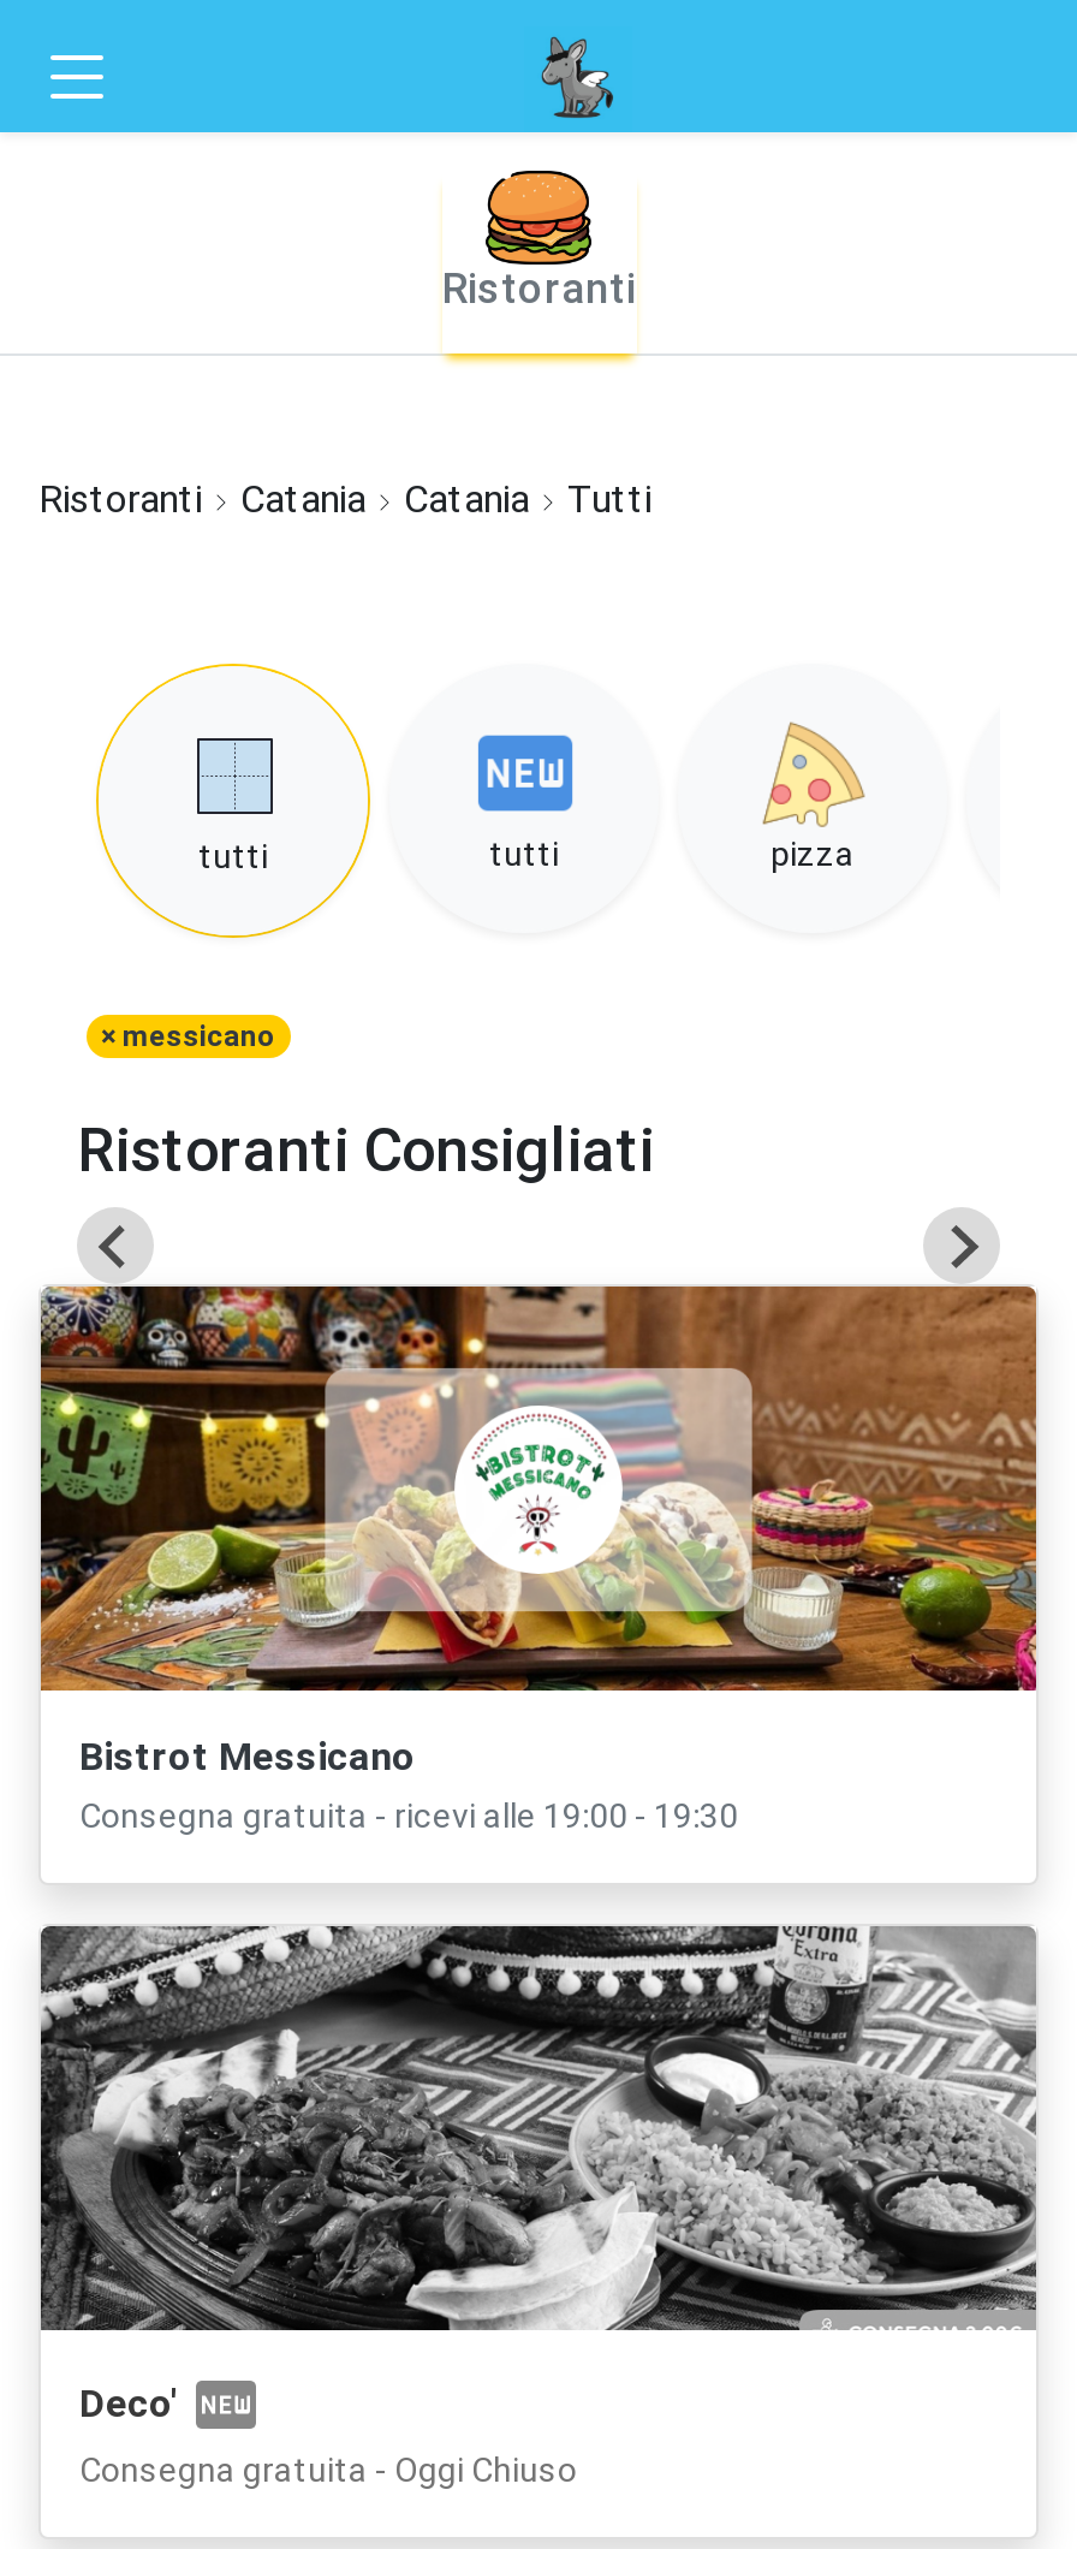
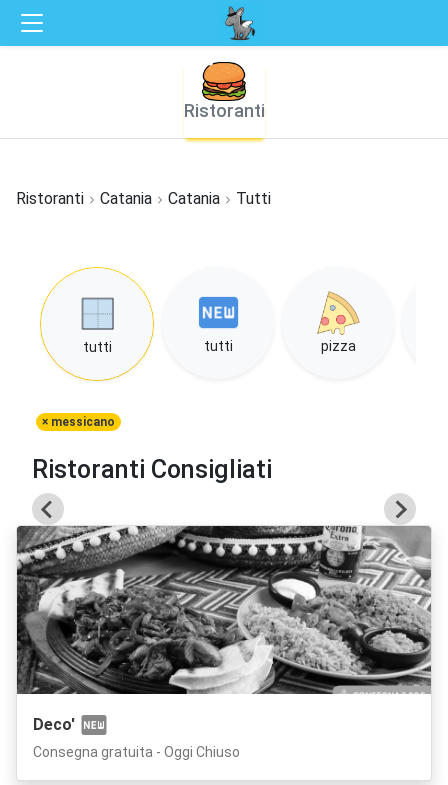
- [image]
- Bistrot Messicano
- Consegna gratuita - ricevi alle 19:00 - 19:30
